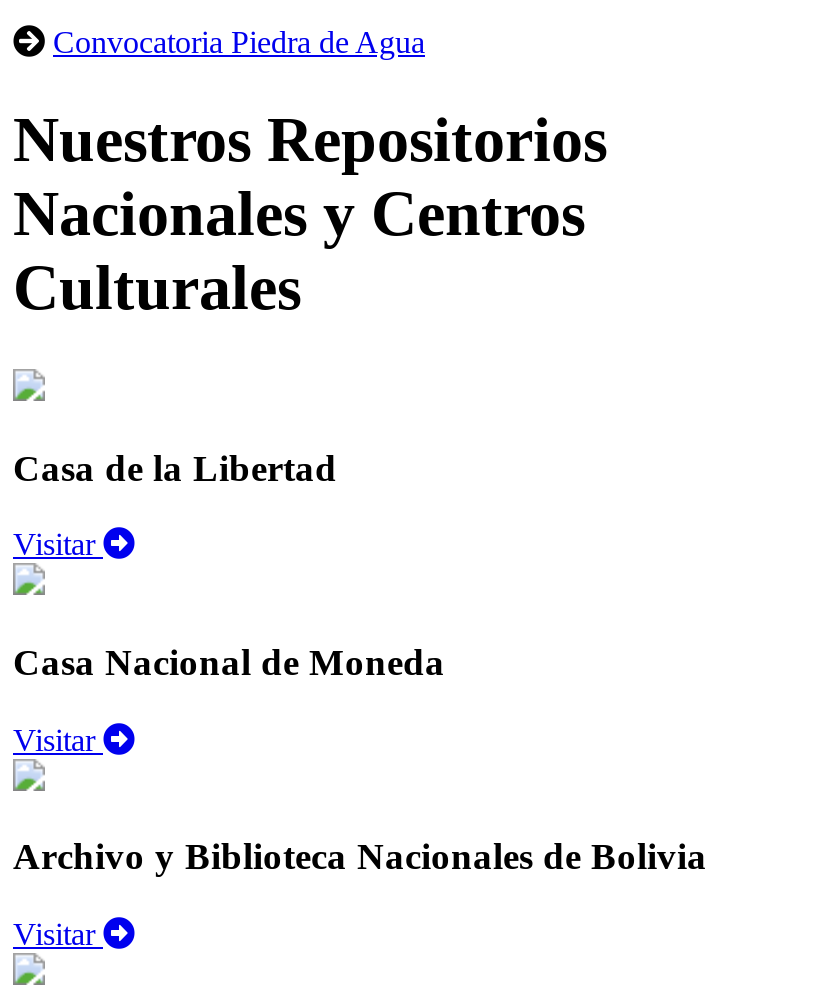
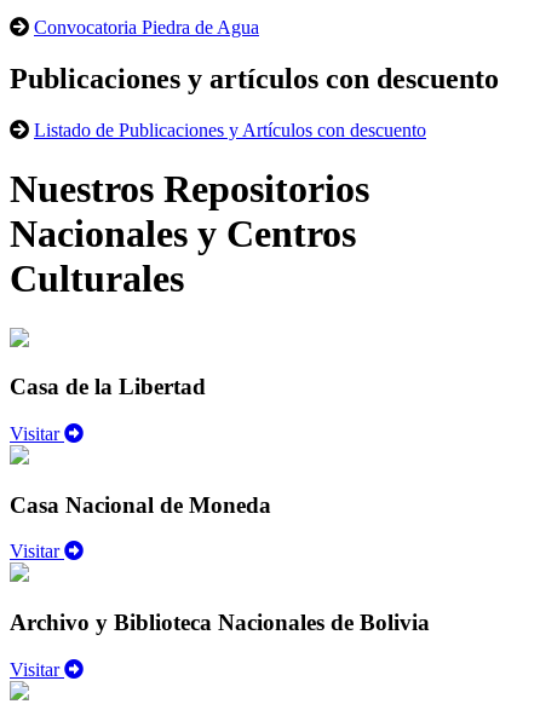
+ Publicaciones y artículos con descuento
+ Listado de Publicaciones y Artículos con descuento
